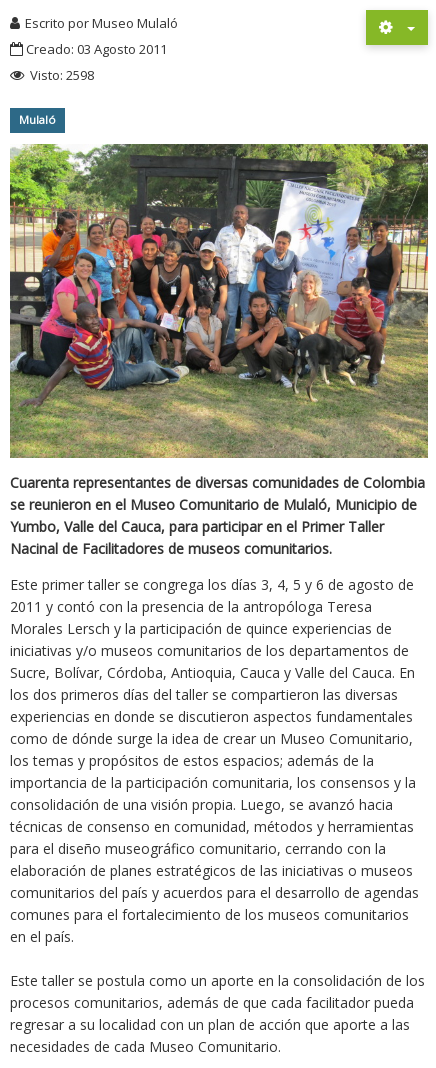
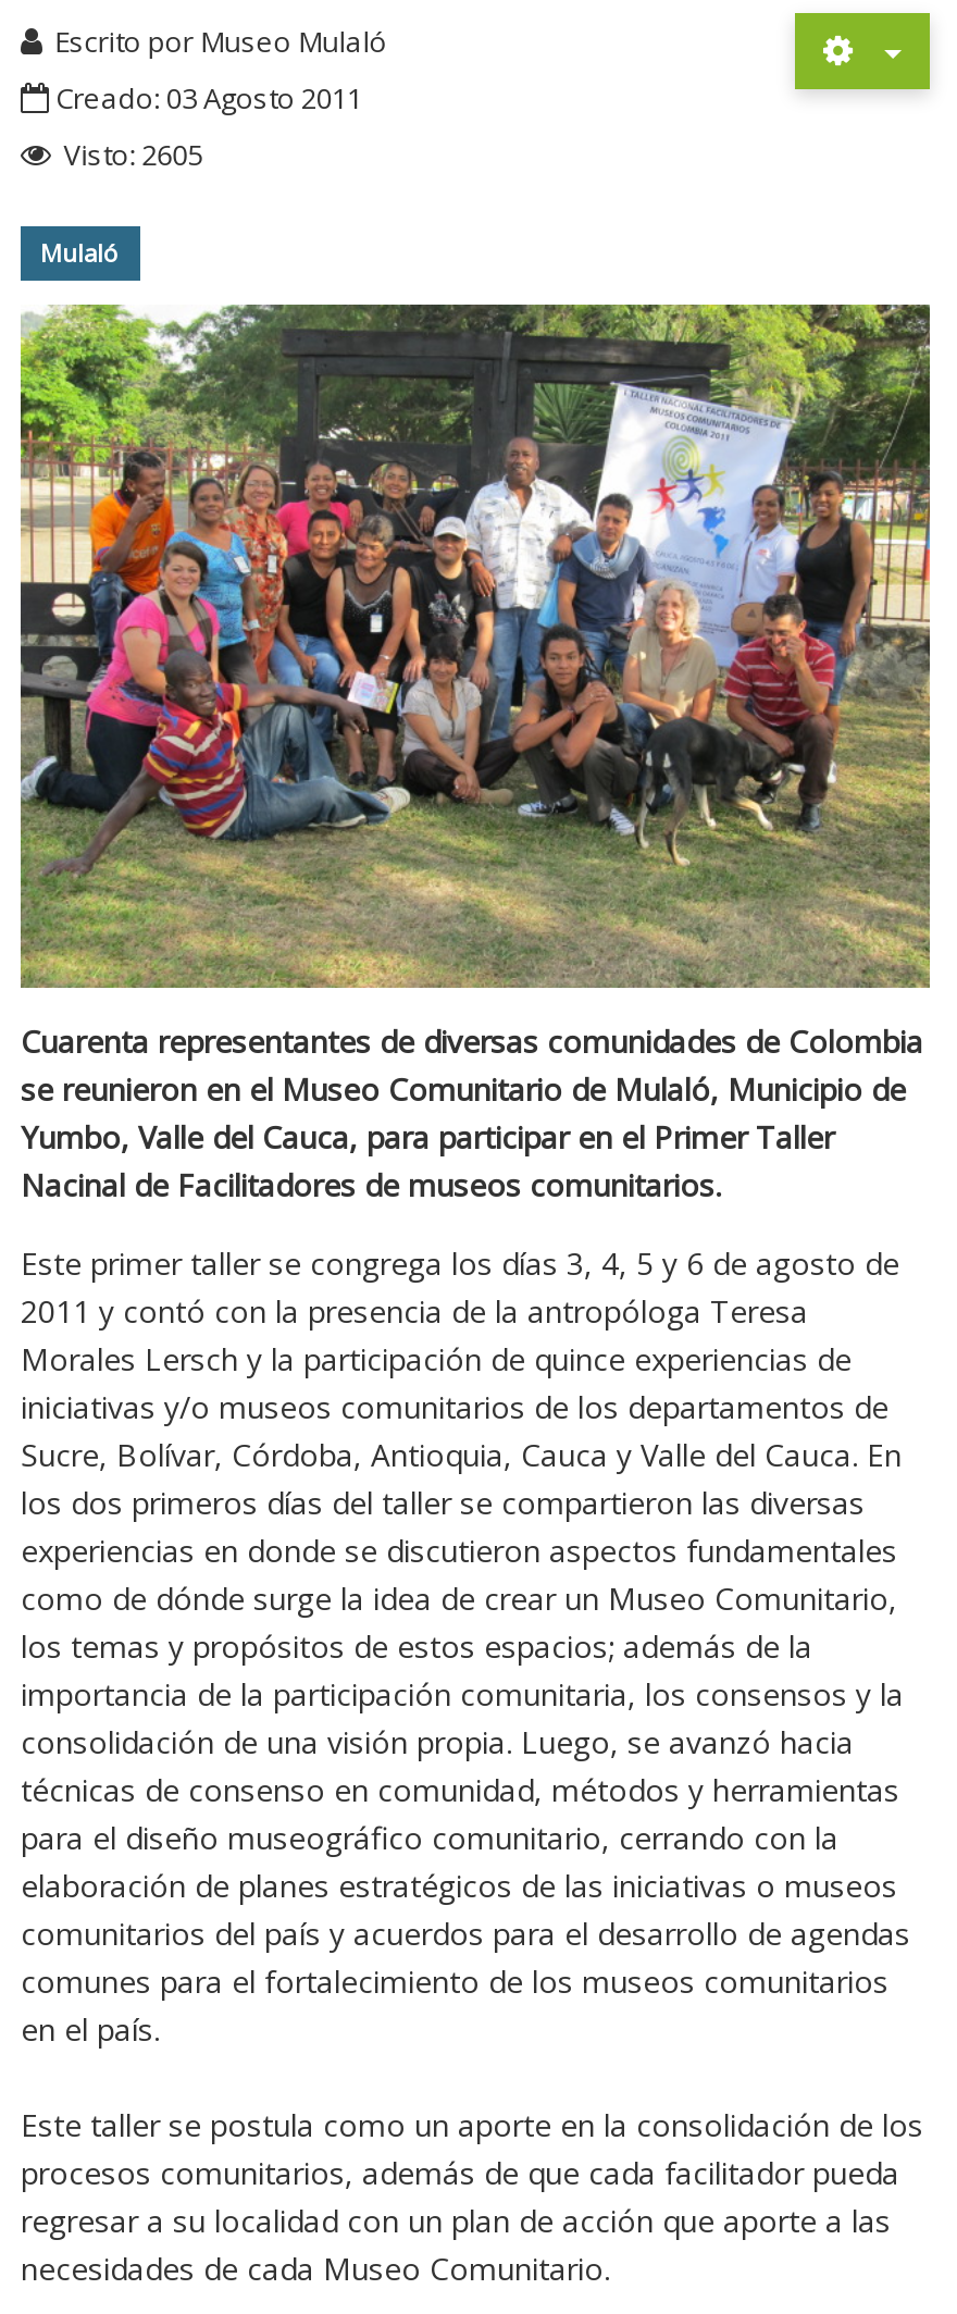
- Visto: 2598
+ Visto: 2605
